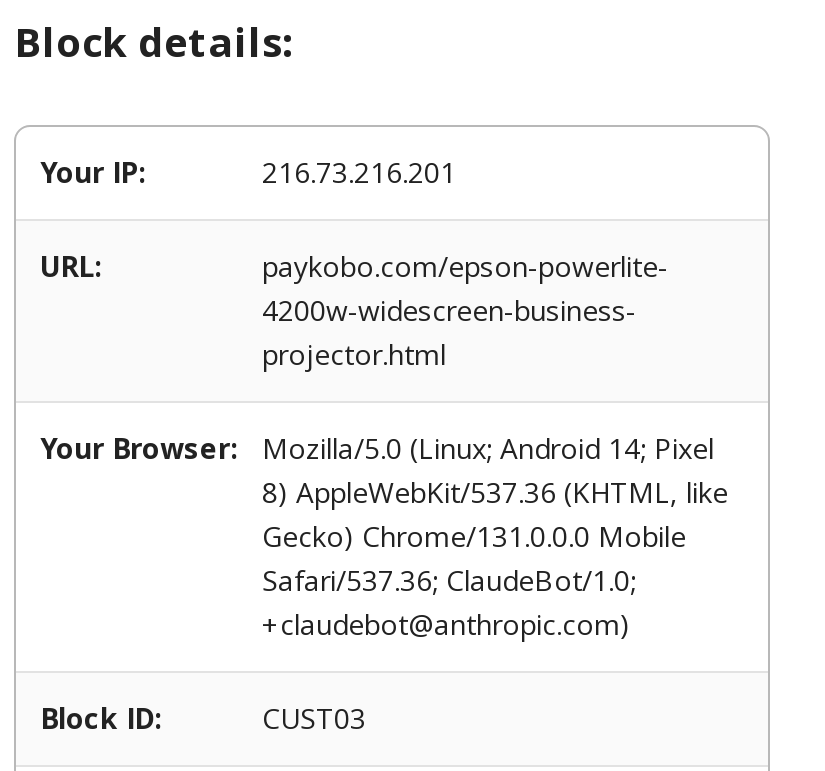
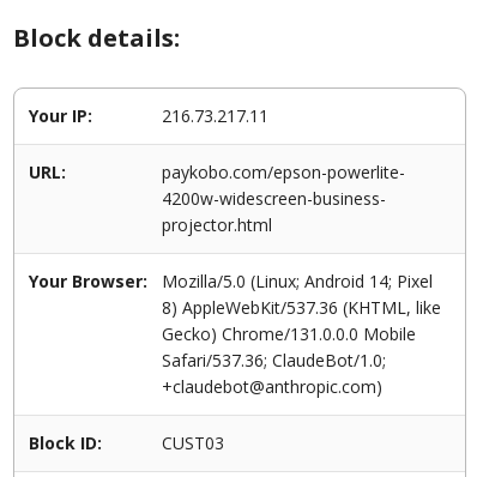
- 216.73.216.201
+ 216.73.217.11
